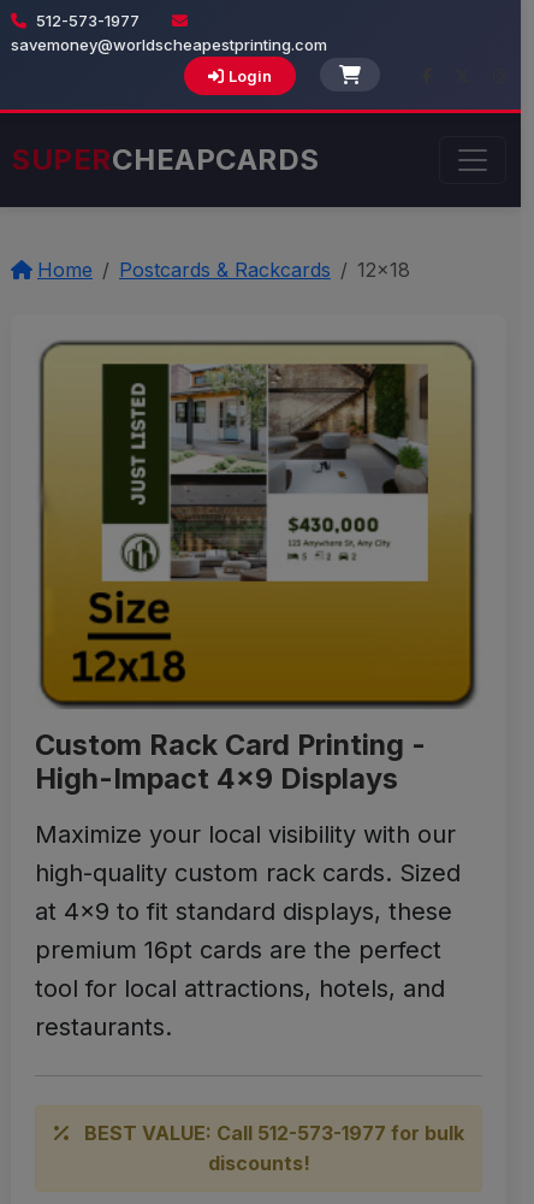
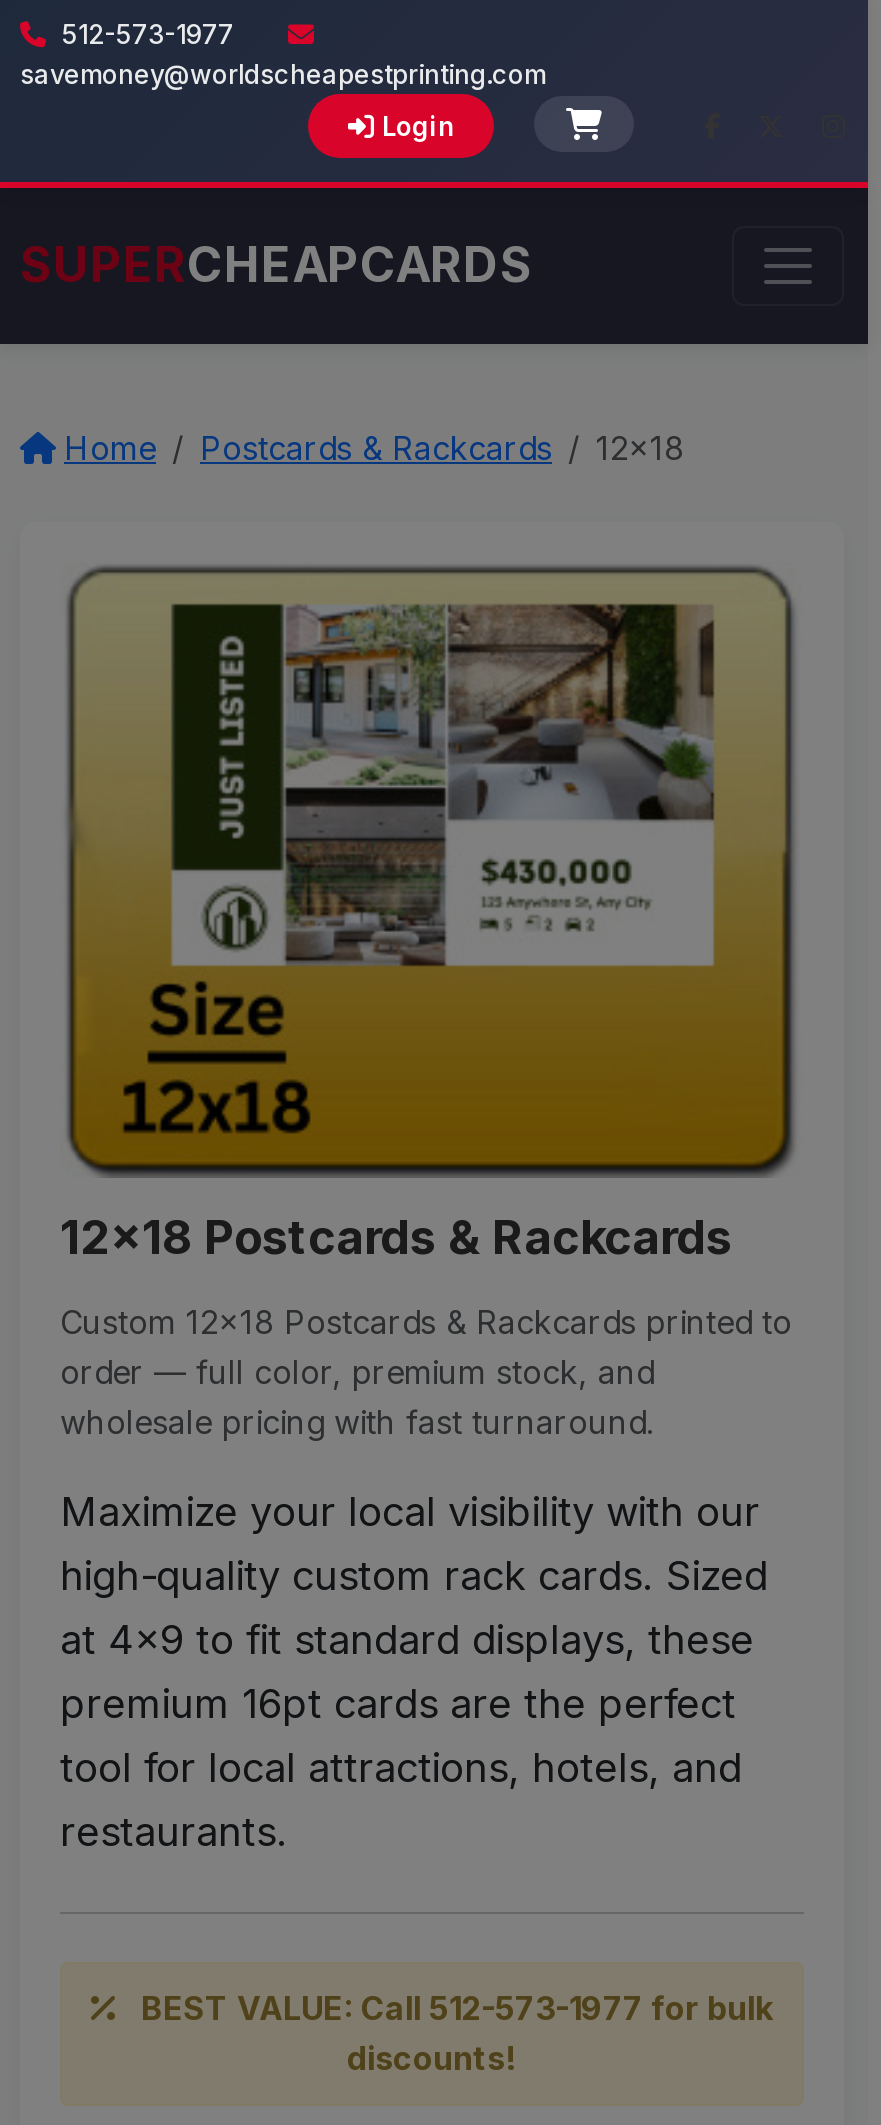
- Custom Rack Card Printing -
- High-Impact 4x9 Displays
+ 12x18 Postcards & Rackcards
+ Custom 12x18 Postcards & Rackcards printed to
+ order — full color, premium stock, and
+ wholesale pricing with fast turnaround.
